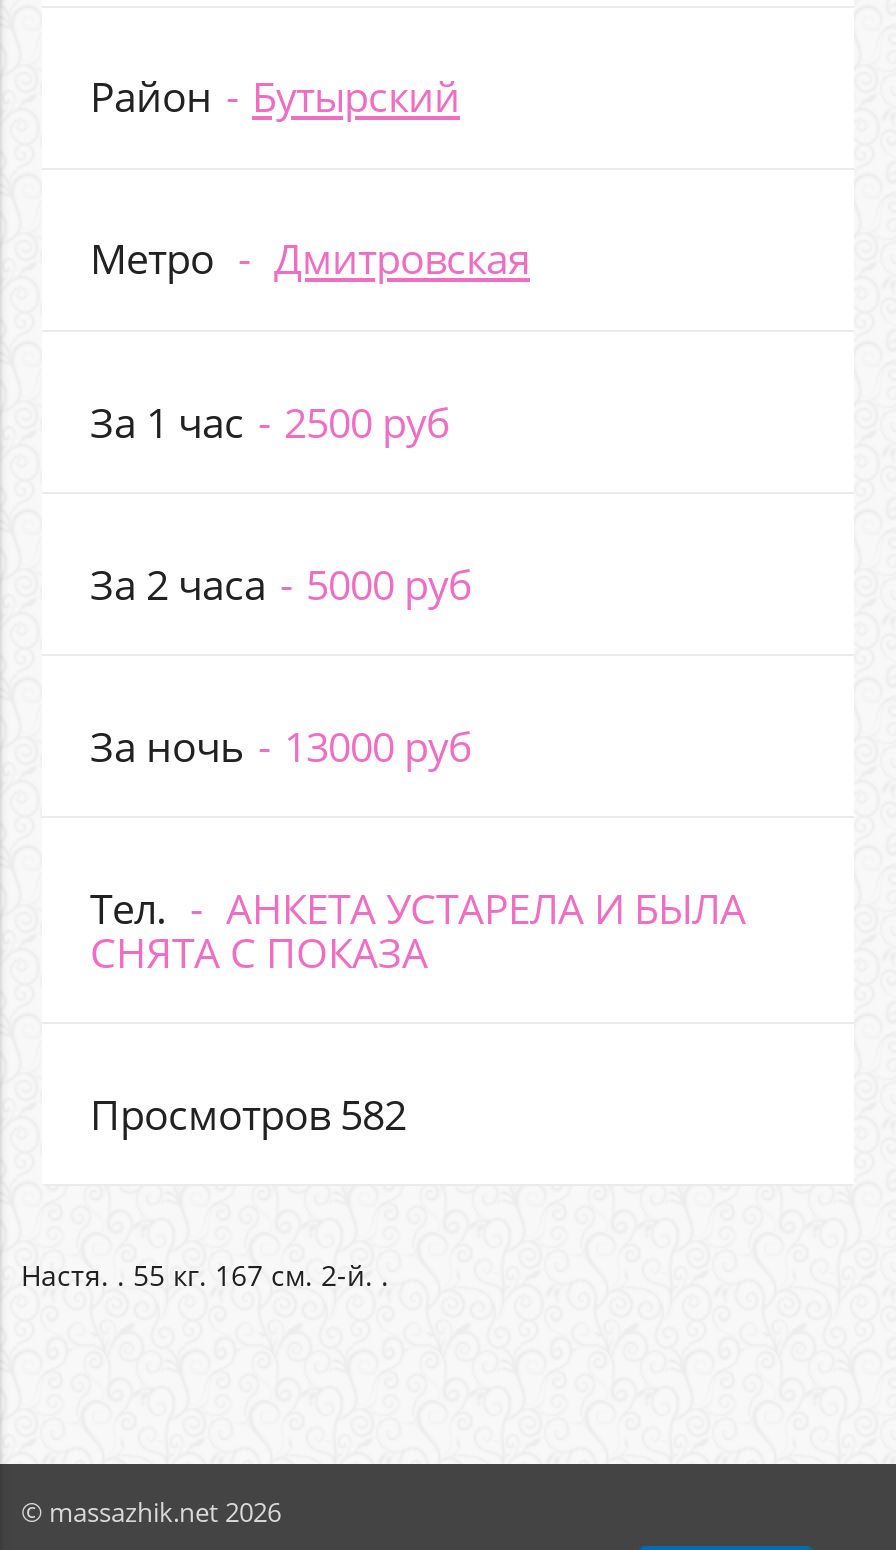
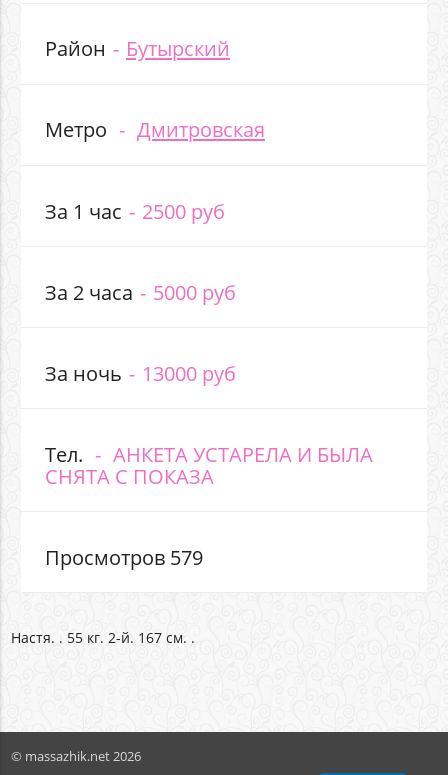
- Просмотров 582
+ Просмотров 579

- Настя. . 55 кг. 167 см. 2-й. .
+ Настя. . 55 кг. 2-й. 167 см. .
